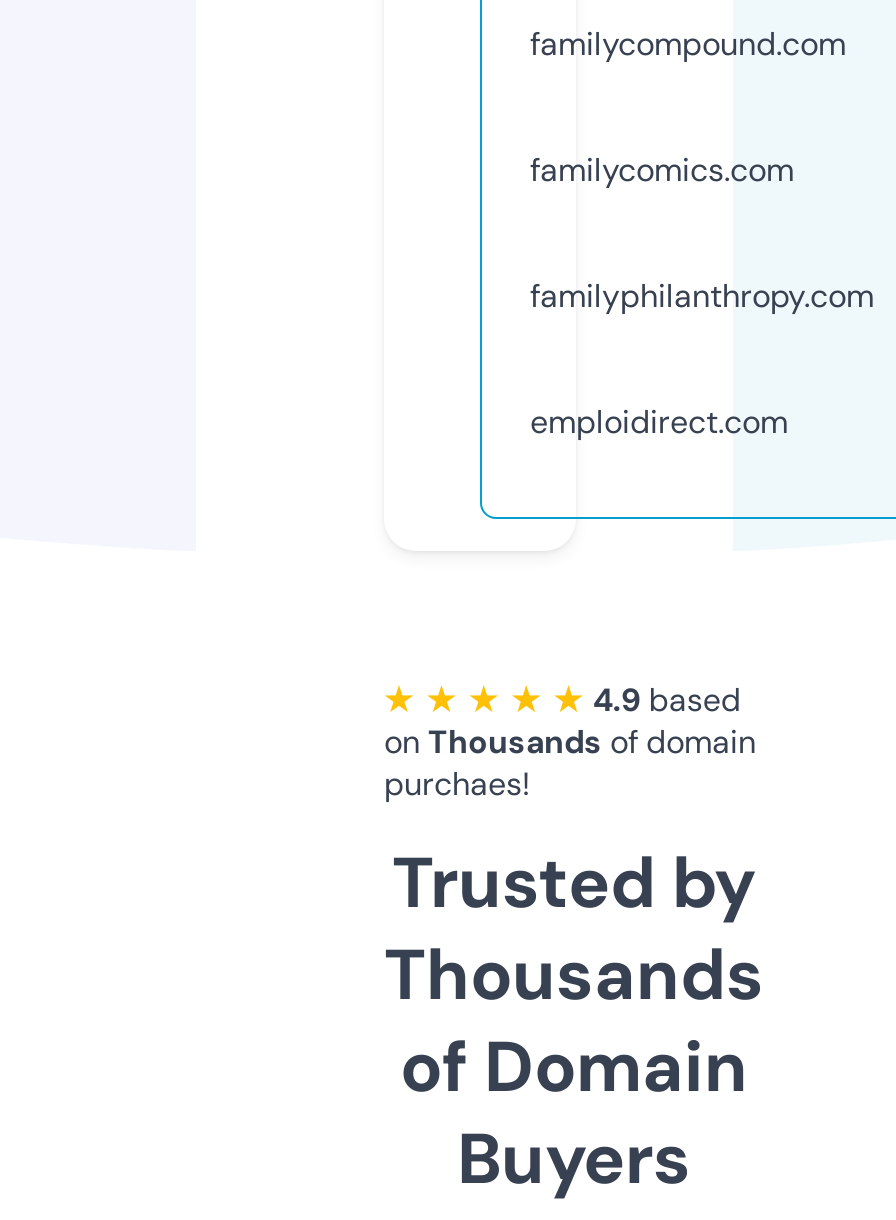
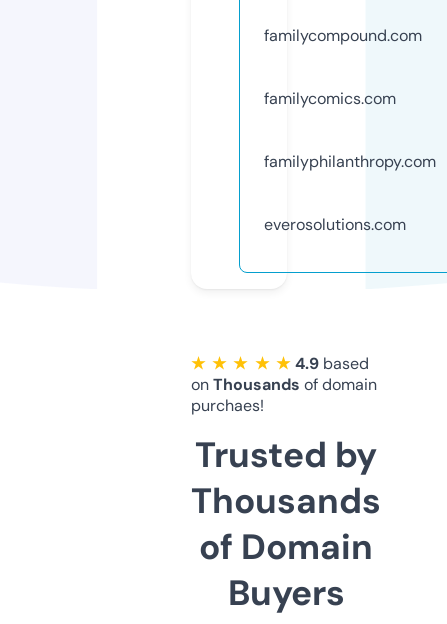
- emploidirect.com
+ everosolutions.com
